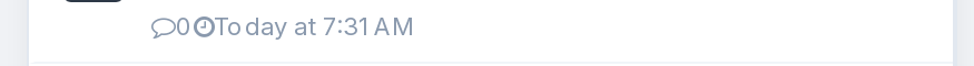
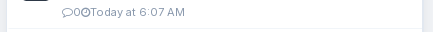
- 0 Today at 7:31 AM
+ 0 Today at 6:07 AM
